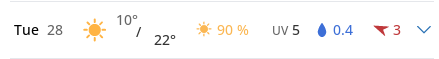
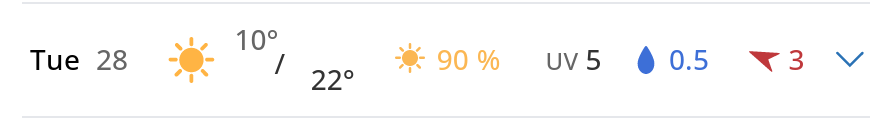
- 90 % UV 5 0.4
+ 90 % UV 5 0.5
